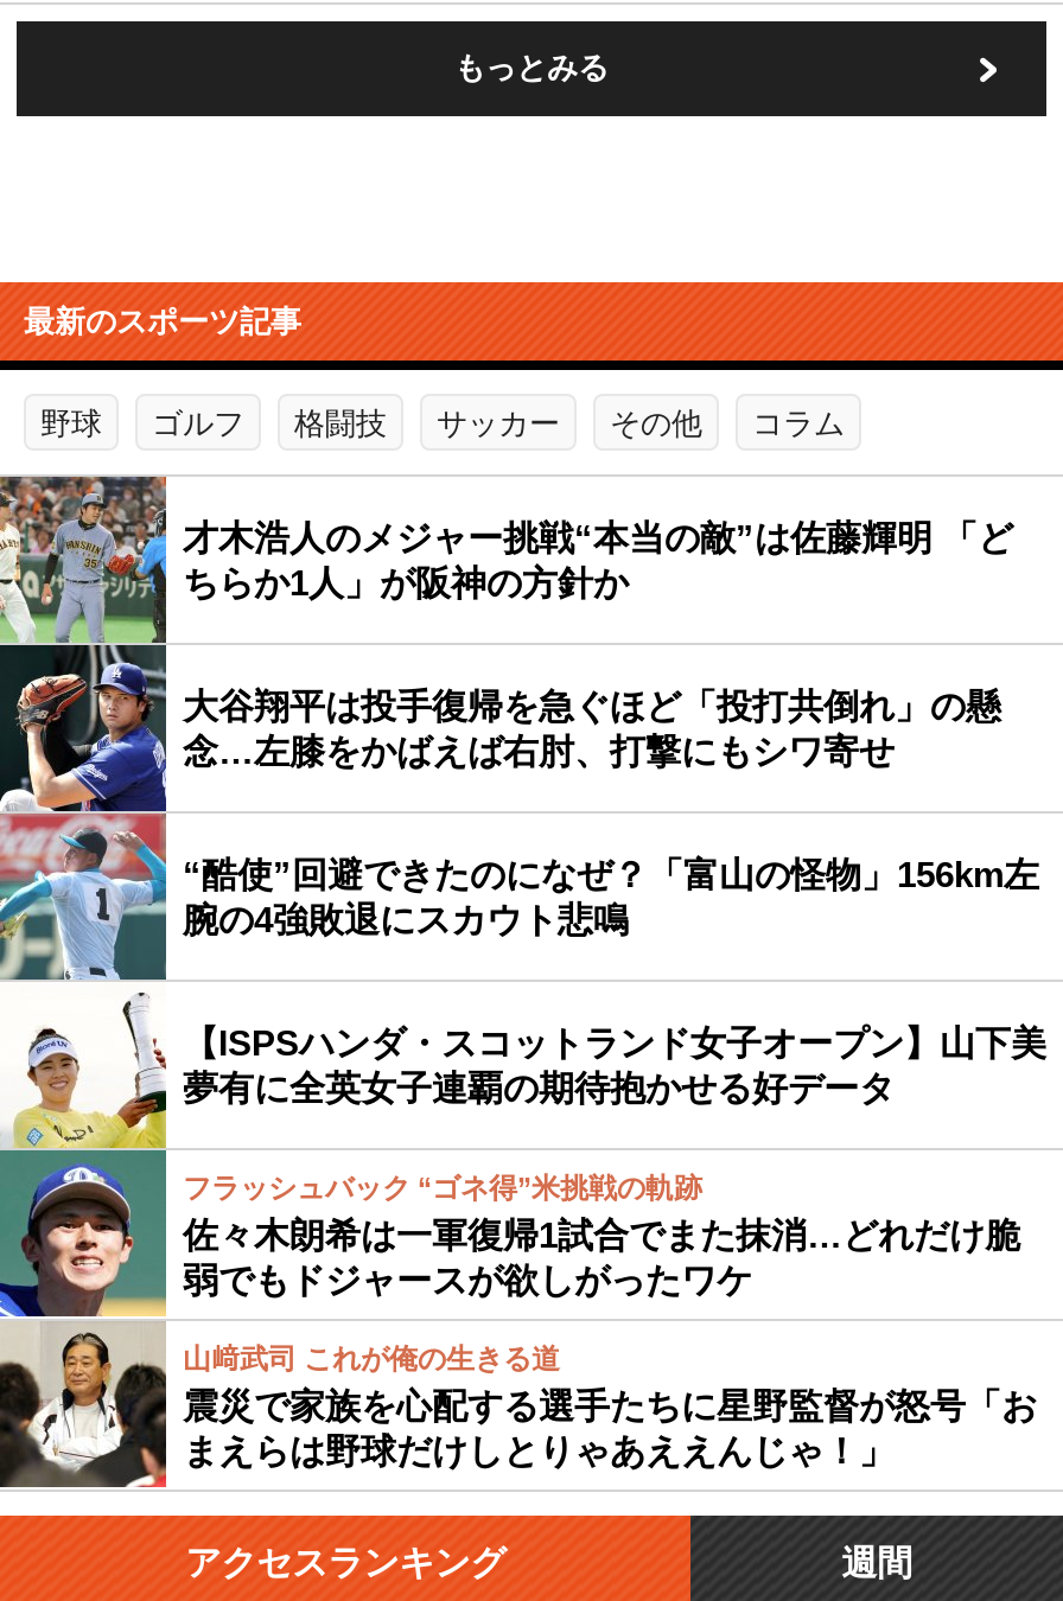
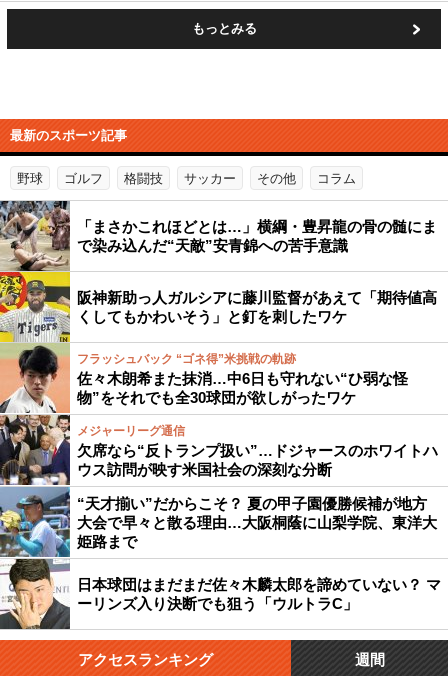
- [image]
- 才木浩人のメジャー挑戦“本当の敵”は佐藤輝明 「ど
- ちらか1人」が阪神の方針か
- 大谷翔平は投手復帰を急ぐほど「投打共倒れ」の懸
- 念…左膝をかばえば右肘、打撃にもシワ寄せ
- “酷使”回避できたのになぜ？「富山の怪物」156km左
- 腕の4強敗退にスカウト悲鳴
- 【ISPSハンダ・スコットランド女子オープン】山下美
- 夢有に全英女子連覇の期待抱かせる好データ
+ [image]
+ 「まさかこれほどとは…」横綱・豊昇龍の骨の髄にま
+ で染み込んだ“天敵”安青錦への苦手意識
+ 阪神新助っ人ガルシアに藤川監督があえて「期待値高
+ くしてもかわいそう」と釘を刺したワケ

moved up: フラッシュバック “ゴネ得”米挑戦の軌跡

- 佐々木朗希は一軍復帰1試合でまた抹消…どれだけ脆
- 弱でもドジャースが欲しがったワケ
- 山﨑武司 これが俺の生きる道
- 震災で家族を心配する選手たちに星野監督が怒号「お
- まえらは野球だけしとりゃあええんじゃ！」
+ 佐々木朗希また抹消…中6日も守れない“ひ弱な怪
+ 物”をそれでも全30球団が欲しがったワケ
+ メジャーリーグ通信
+ 欠席なら“反トランプ扱い”…ドジャースのホワイトハ
+ ウス訪問が映す米国社会の深刻な分断
+ “天才揃い”だからこそ？ 夏の甲子園優勝候補が地方
+ 大会で早々と散る理由…大阪桐蔭に山梨学院、東洋大
+ 姫路まで
+ 日本球団はまだまだ佐々木麟太郎を諦めていない？ マ
+ ーリンズ入り決断でも狙う「ウルトラC」
